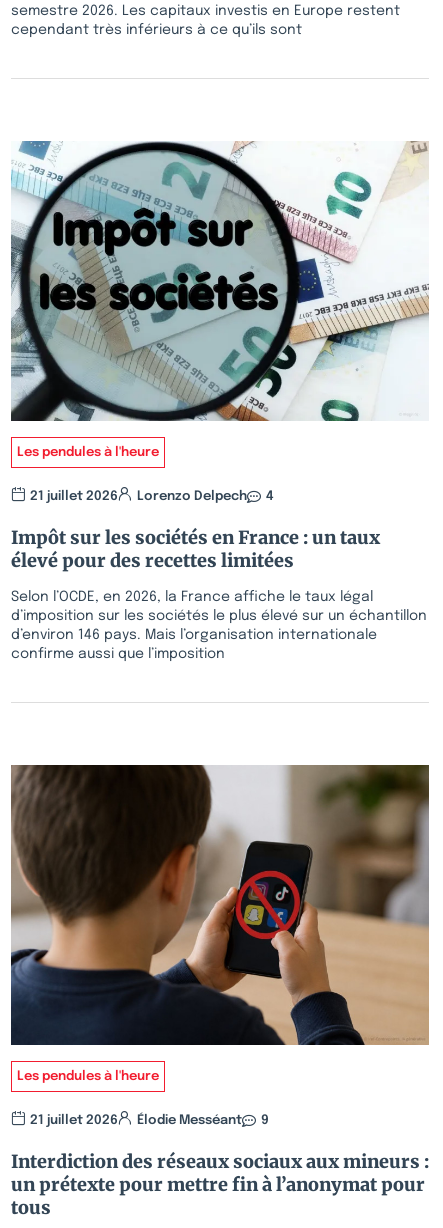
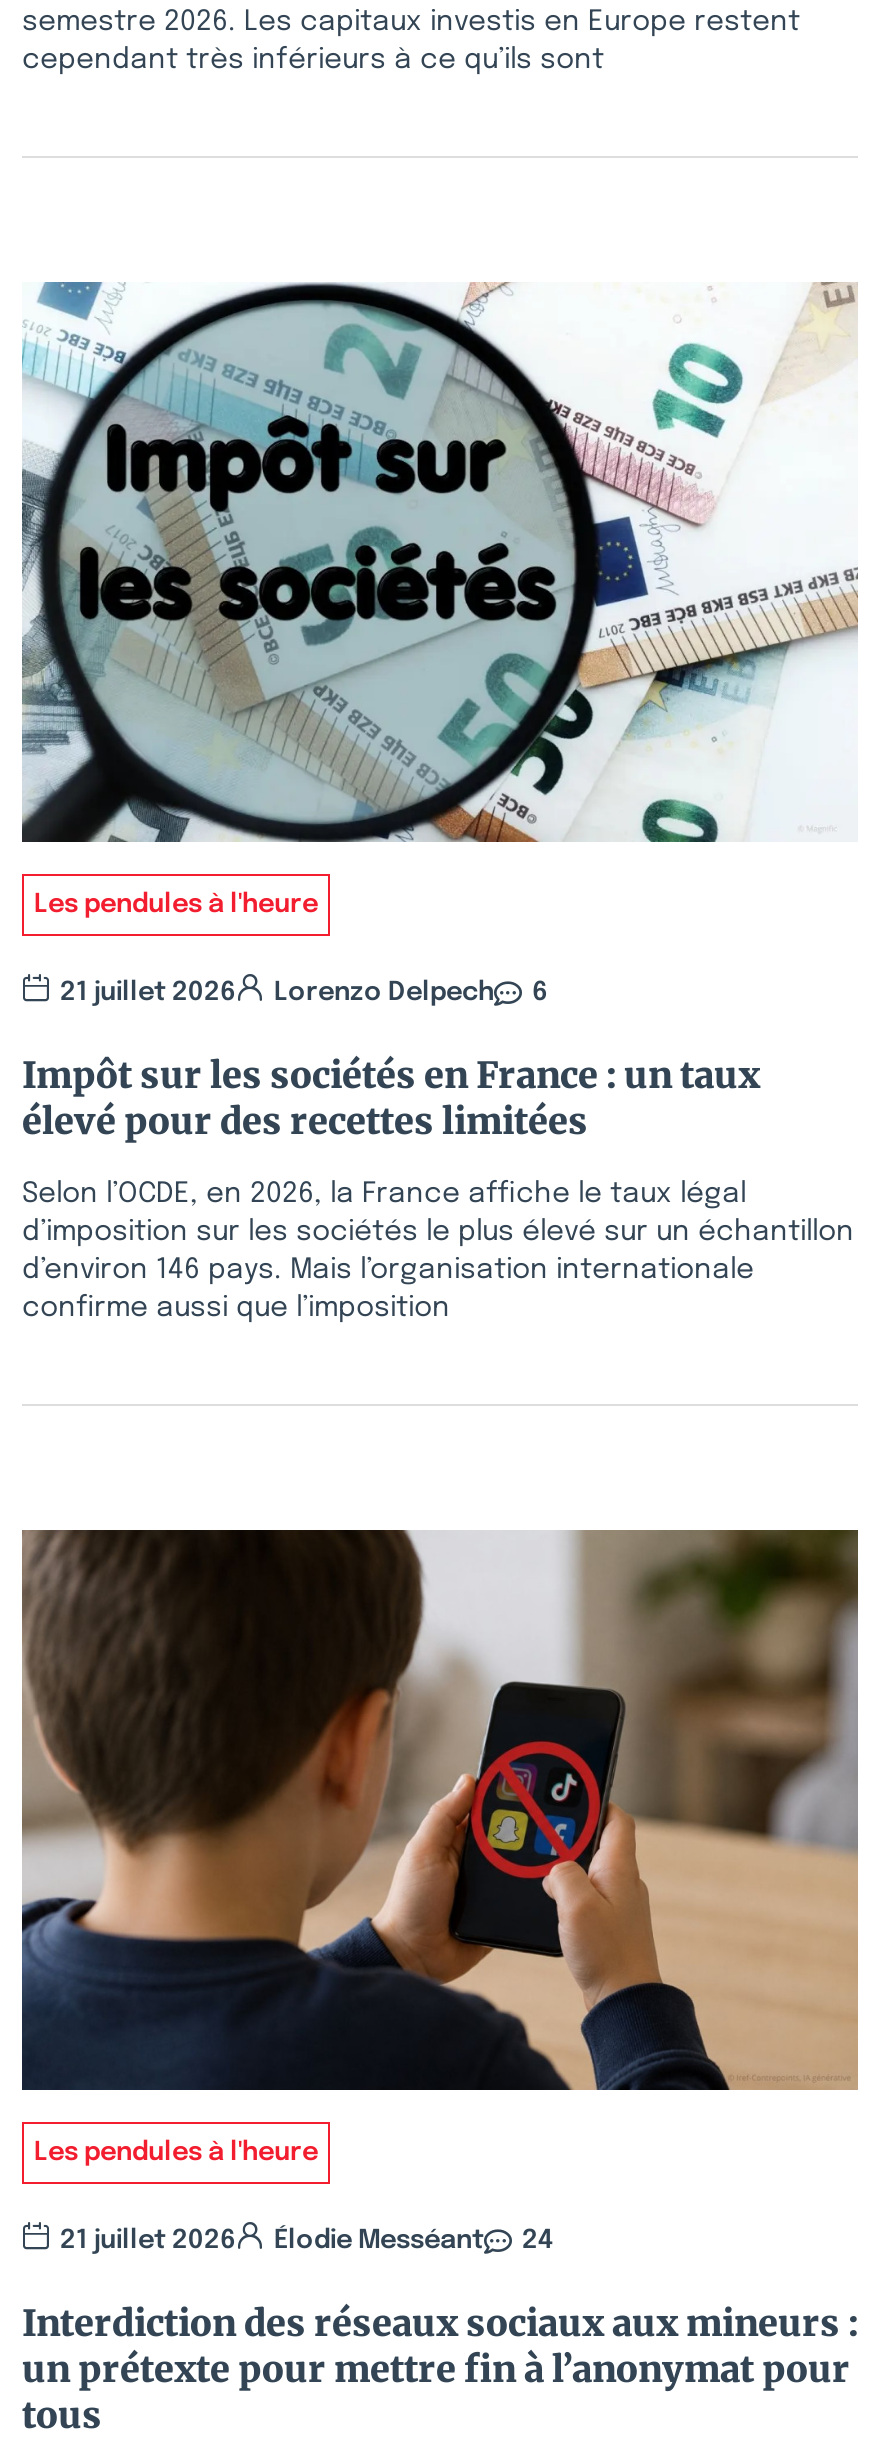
- 21 juillet 2026 Lorenzo Delpech 4
+ 21 juillet 2026 Lorenzo Delpech 6

- 21 juillet 2026 Élodie Messéant 9
+ 21 juillet 2026 Élodie Messéant 24
